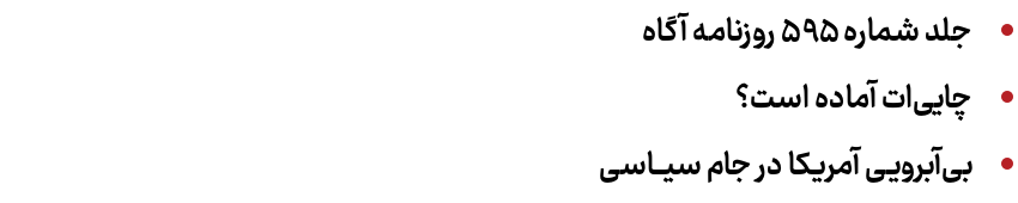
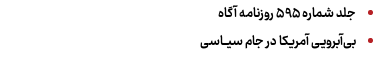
- چایی‌ات آماده است؟
